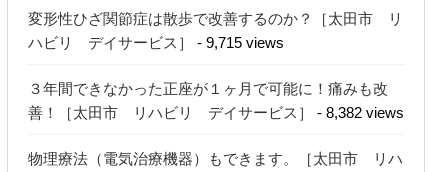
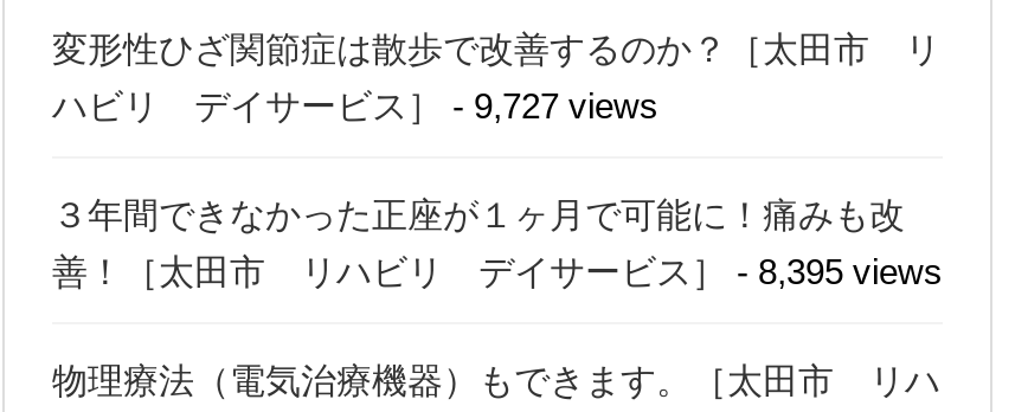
- ハビリ デイサービス］- 9,715 views
+ ハビリ デイサービス］- 9,727 views

- 善！［太田市 リハビリ デイサービス］- 8,382 views
+ 善！［太田市 リハビリ デイサービス］- 8,395 views
